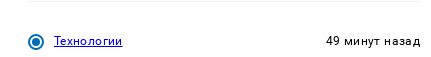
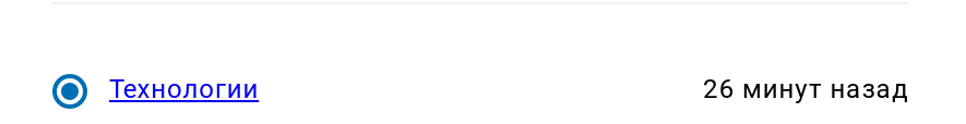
- 49 минут назад
+ 26 минут назад
